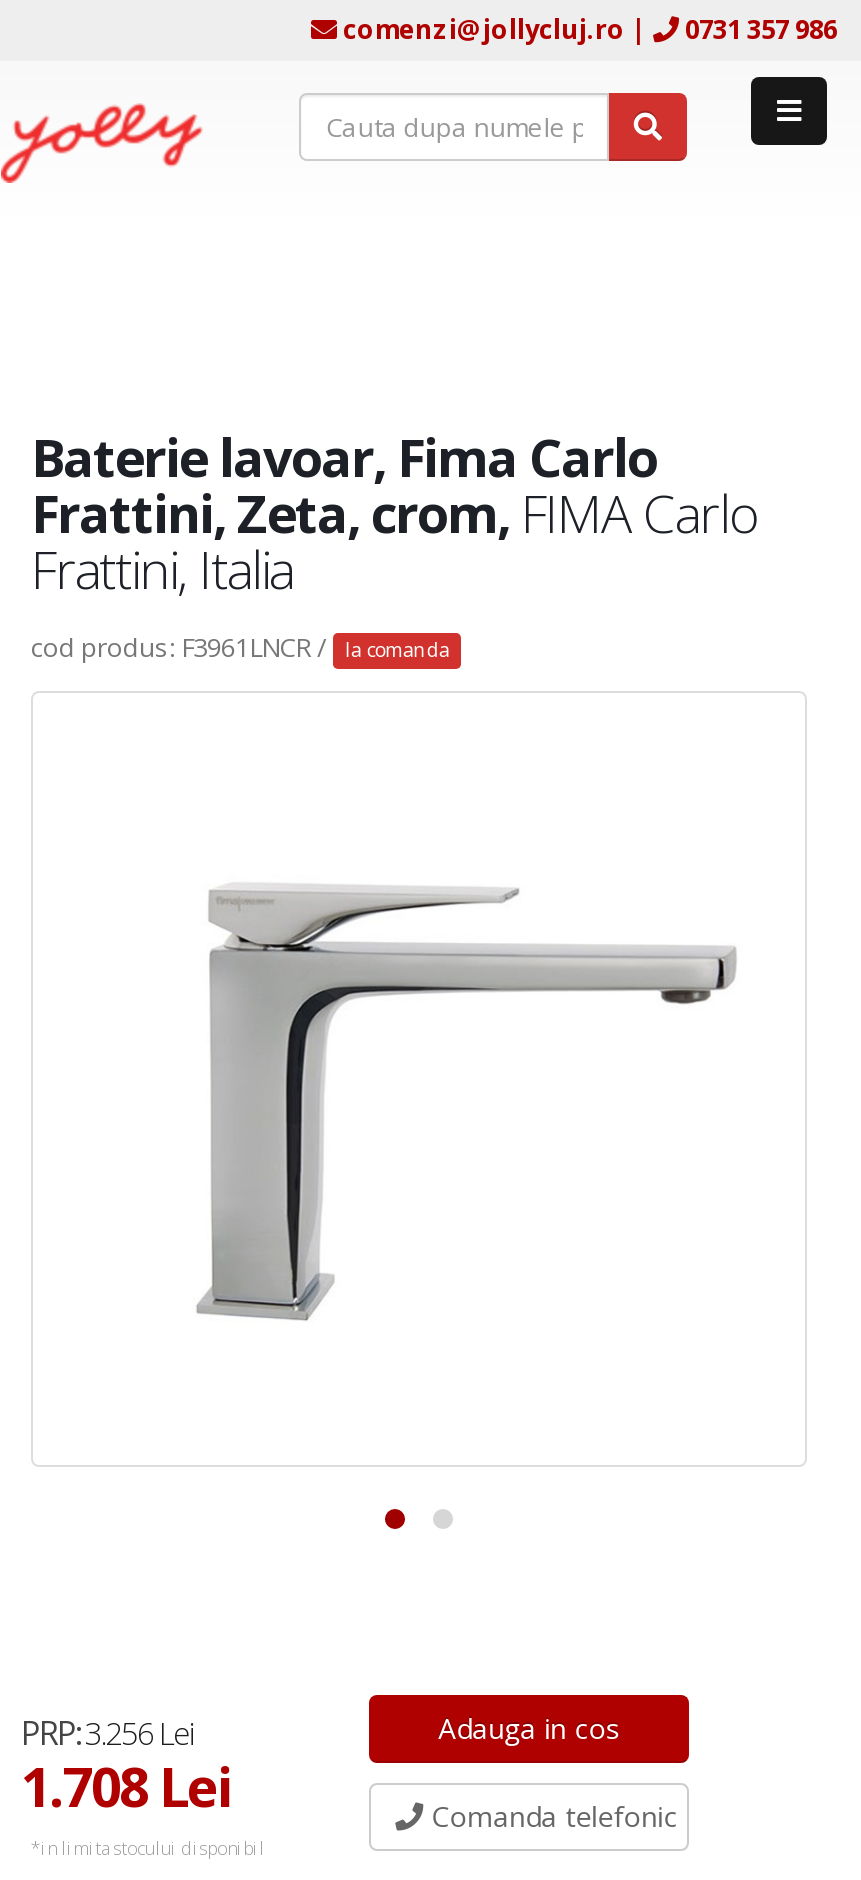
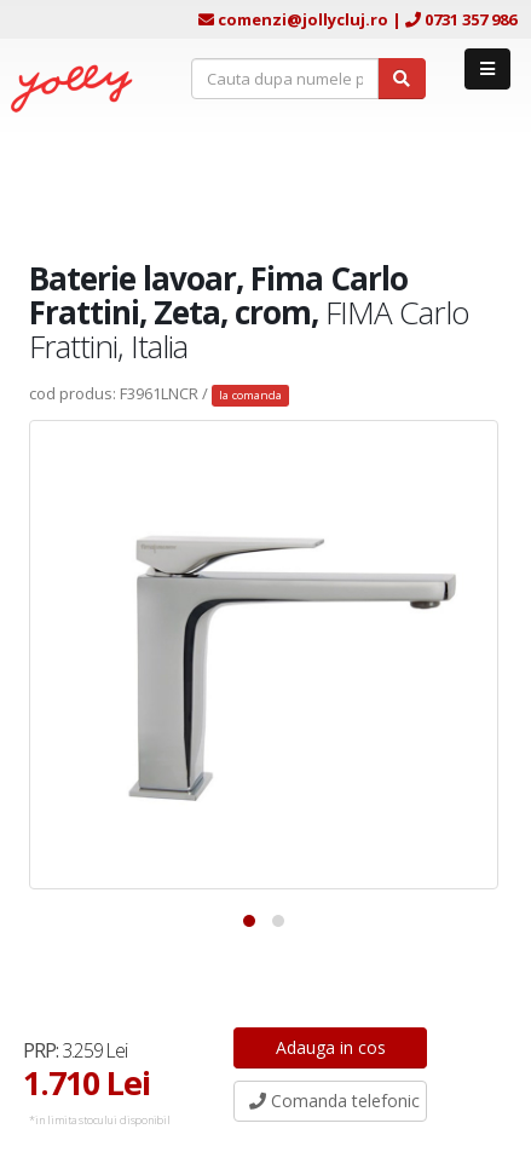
- PRP:3.256 Lei
+ PRP:3.259 Lei

- 1.708 Lei
+ 1.710 Lei
